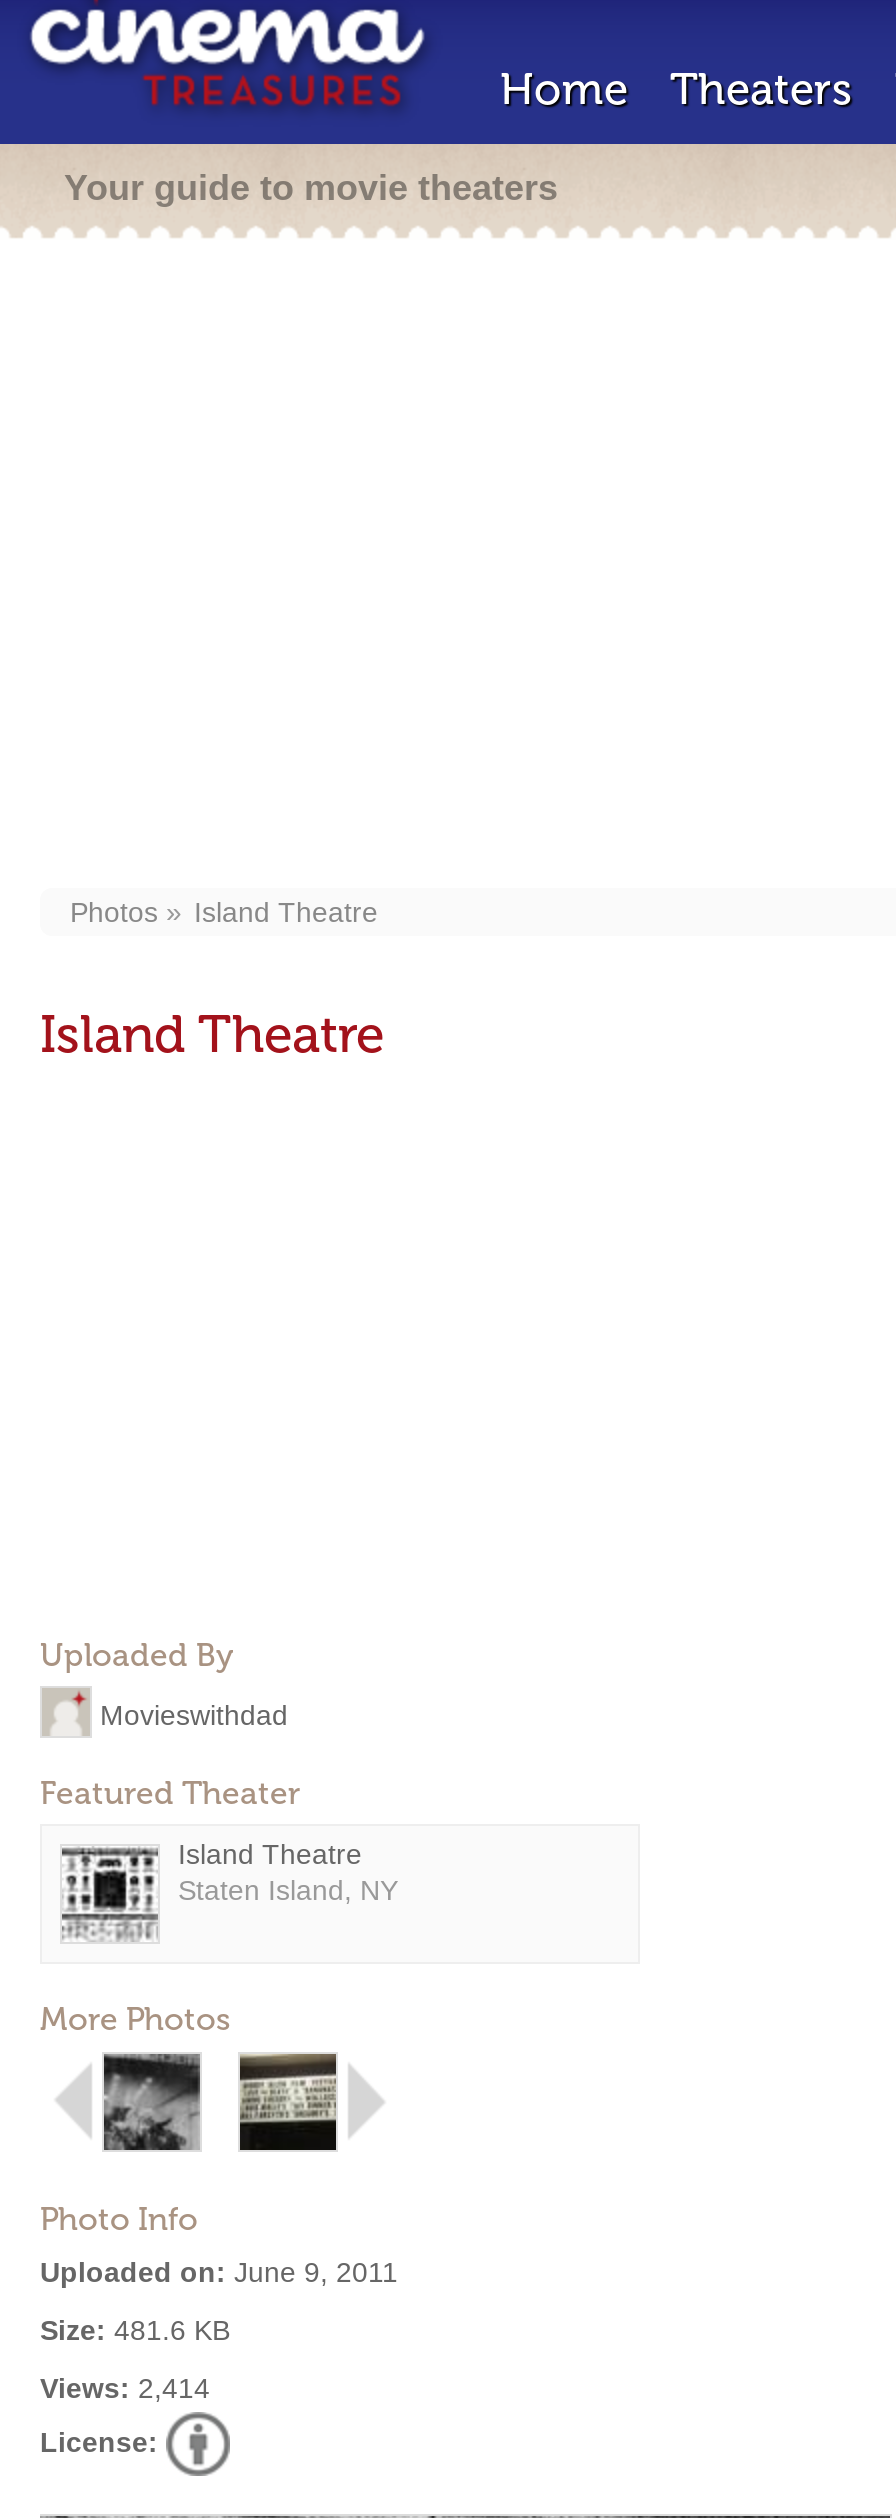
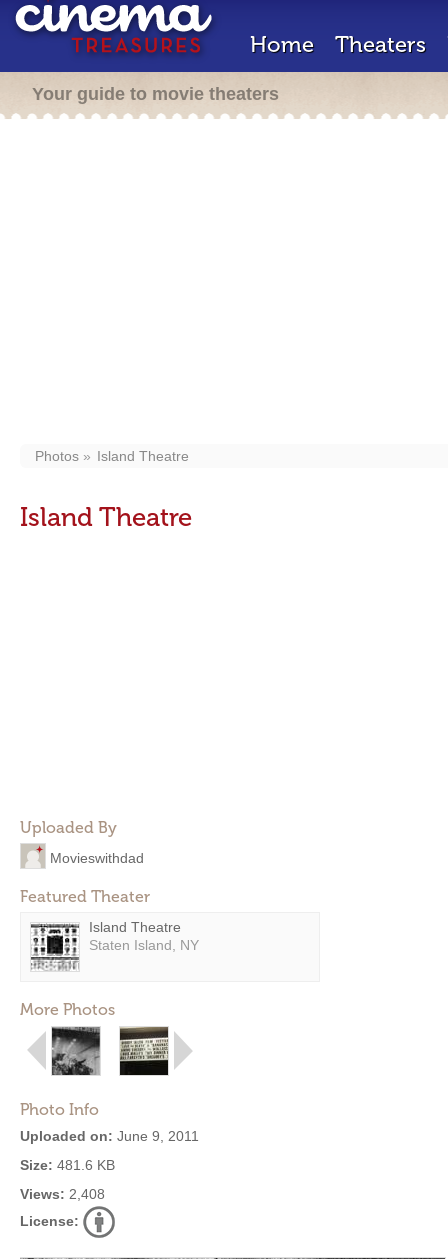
- Views: 2,414
+ Views: 2,408
